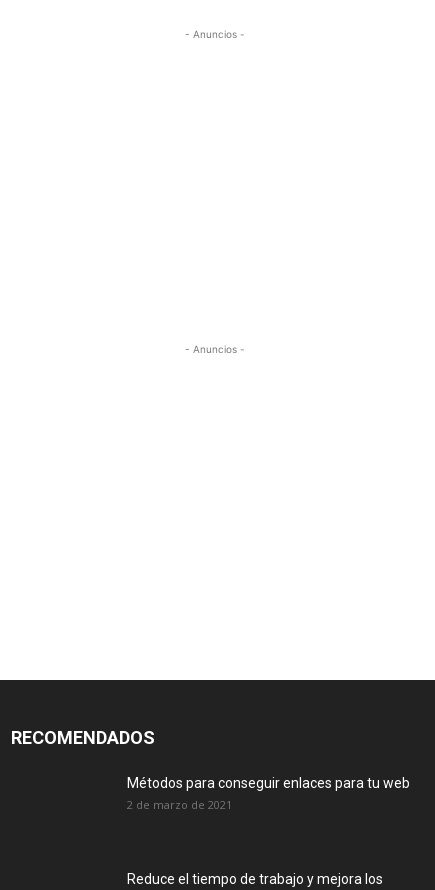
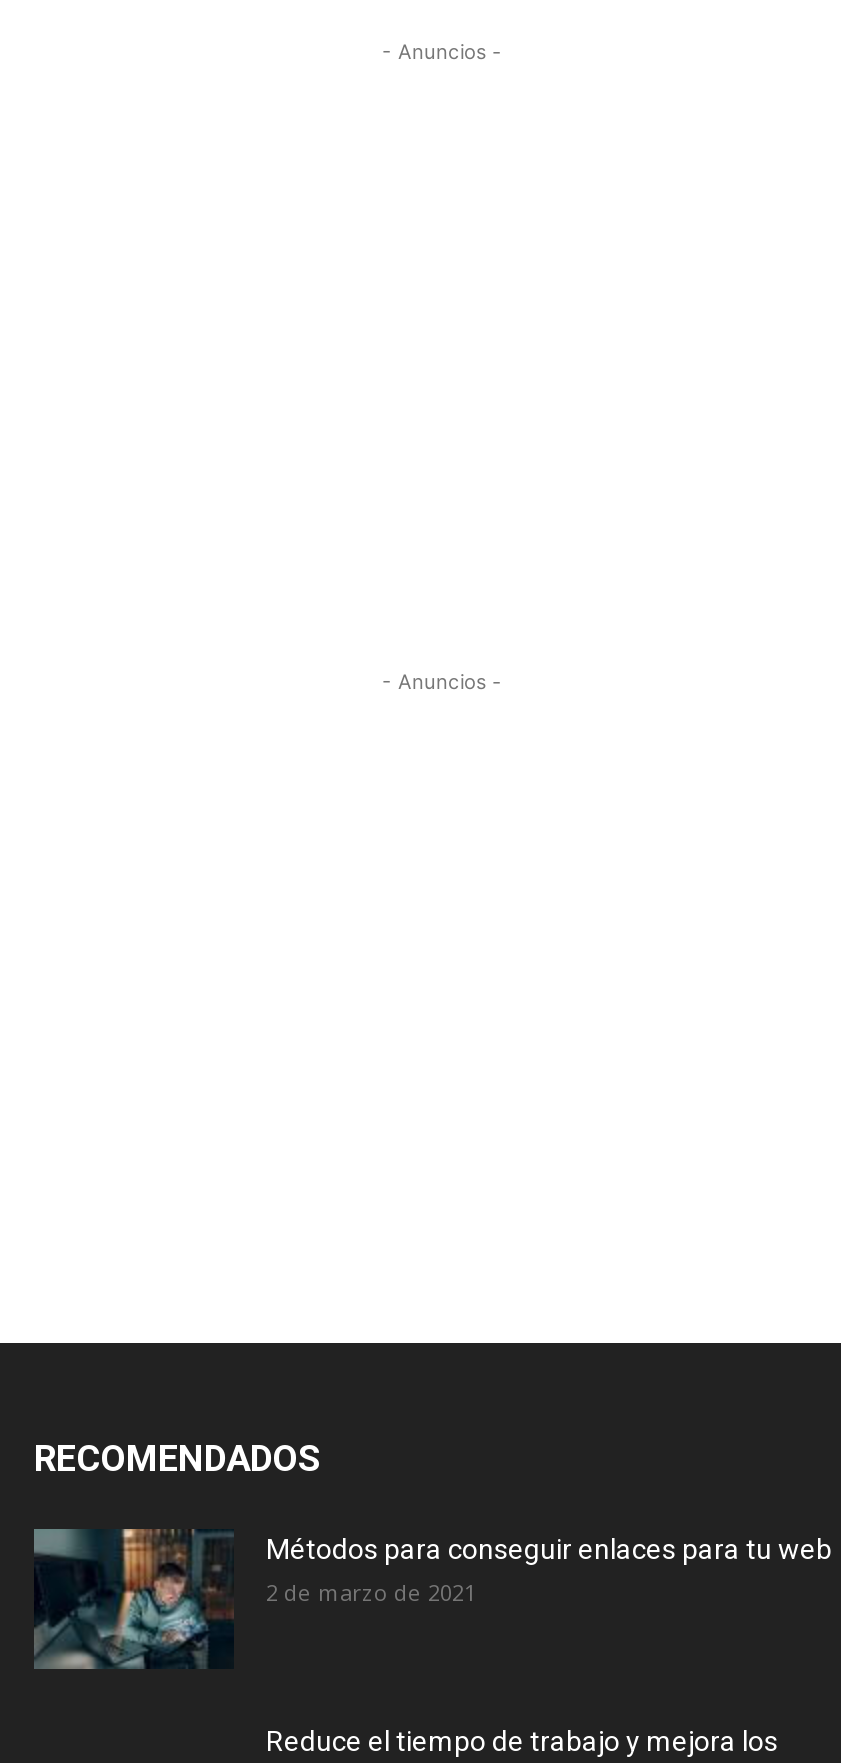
+ [image]
